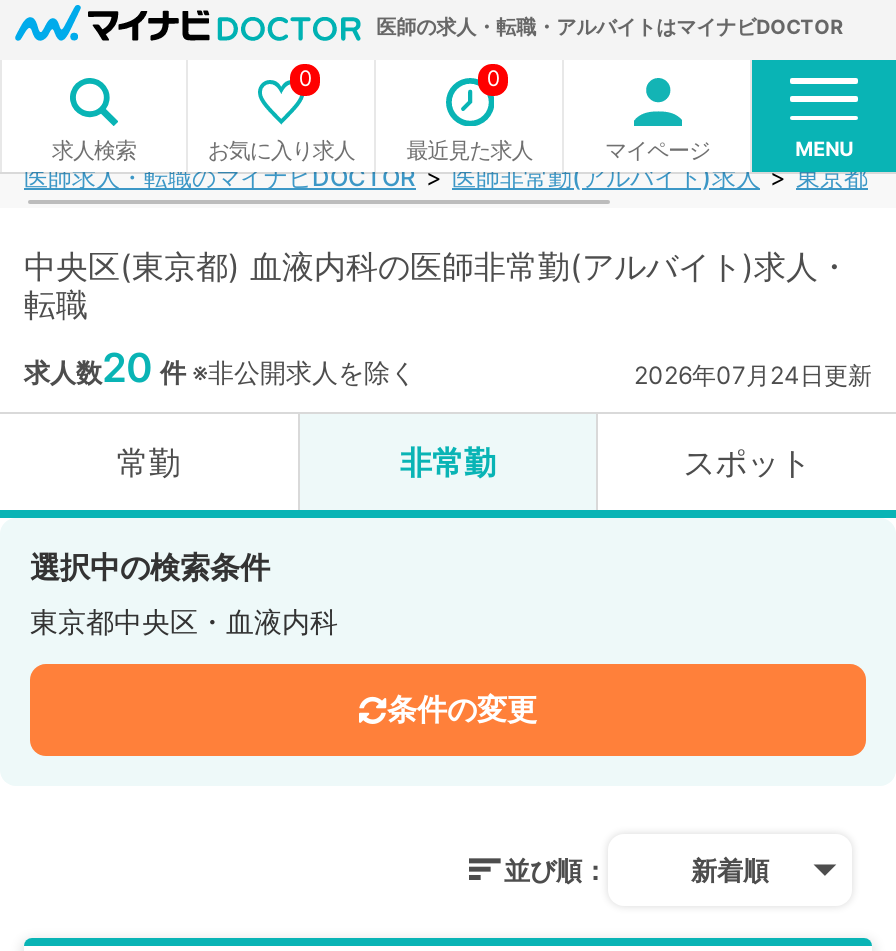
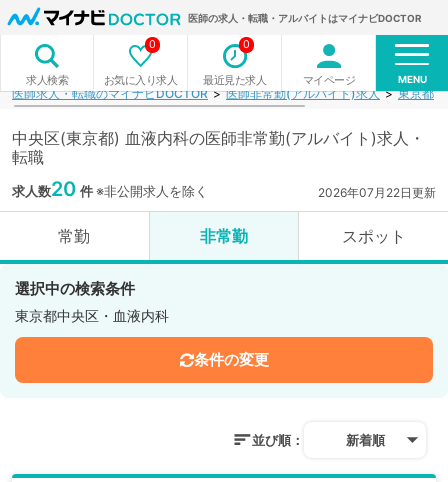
- 2026年07月24日更新
+ 2026年07月22日更新
